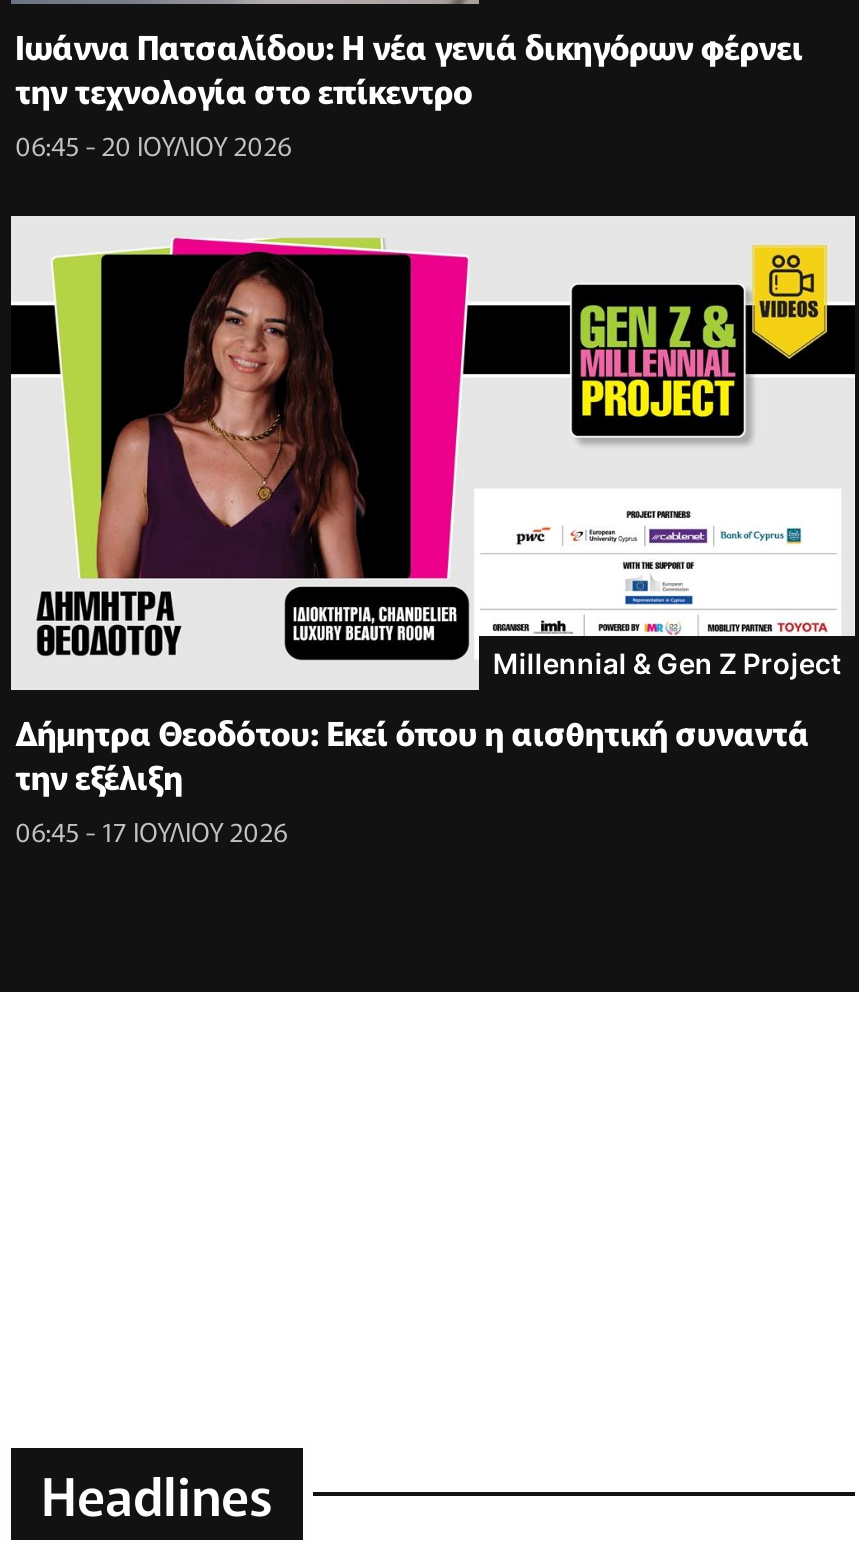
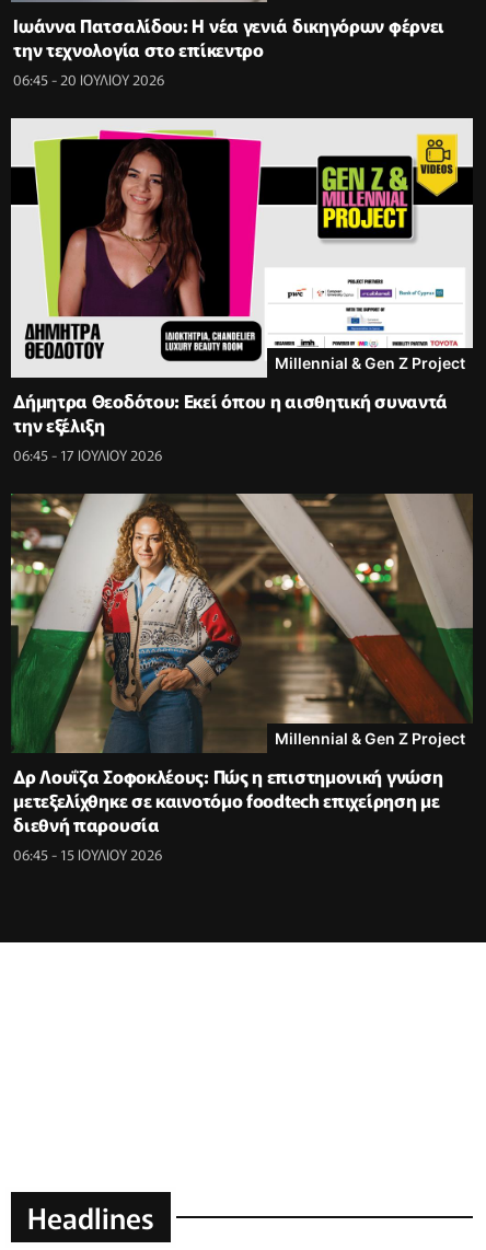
+ [image]
+ Millennial & Gen Z Project
+ Δρ Λουΐζα Σοφοκλέους: Πώς η επιστημονική γνώση
+ μετεξελίχθηκε σε καινοτόμο foodtech επιχείρηση με
+ διεθνή παρουσία
+ 06:45 - 15 ΙΟΥΛΙΟΥ 2026
